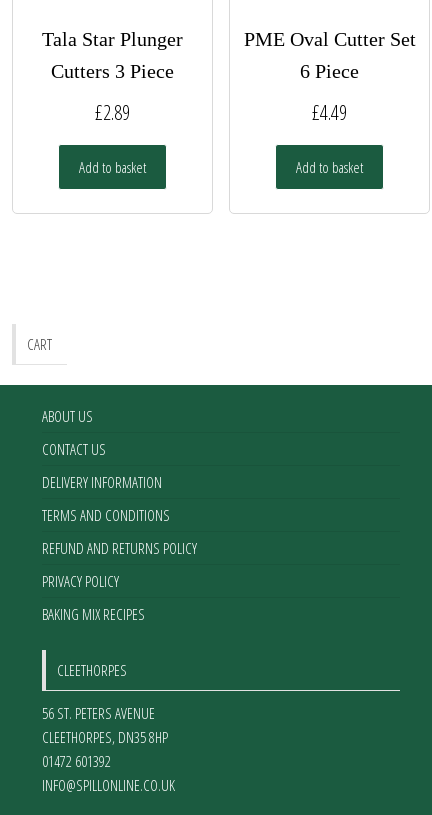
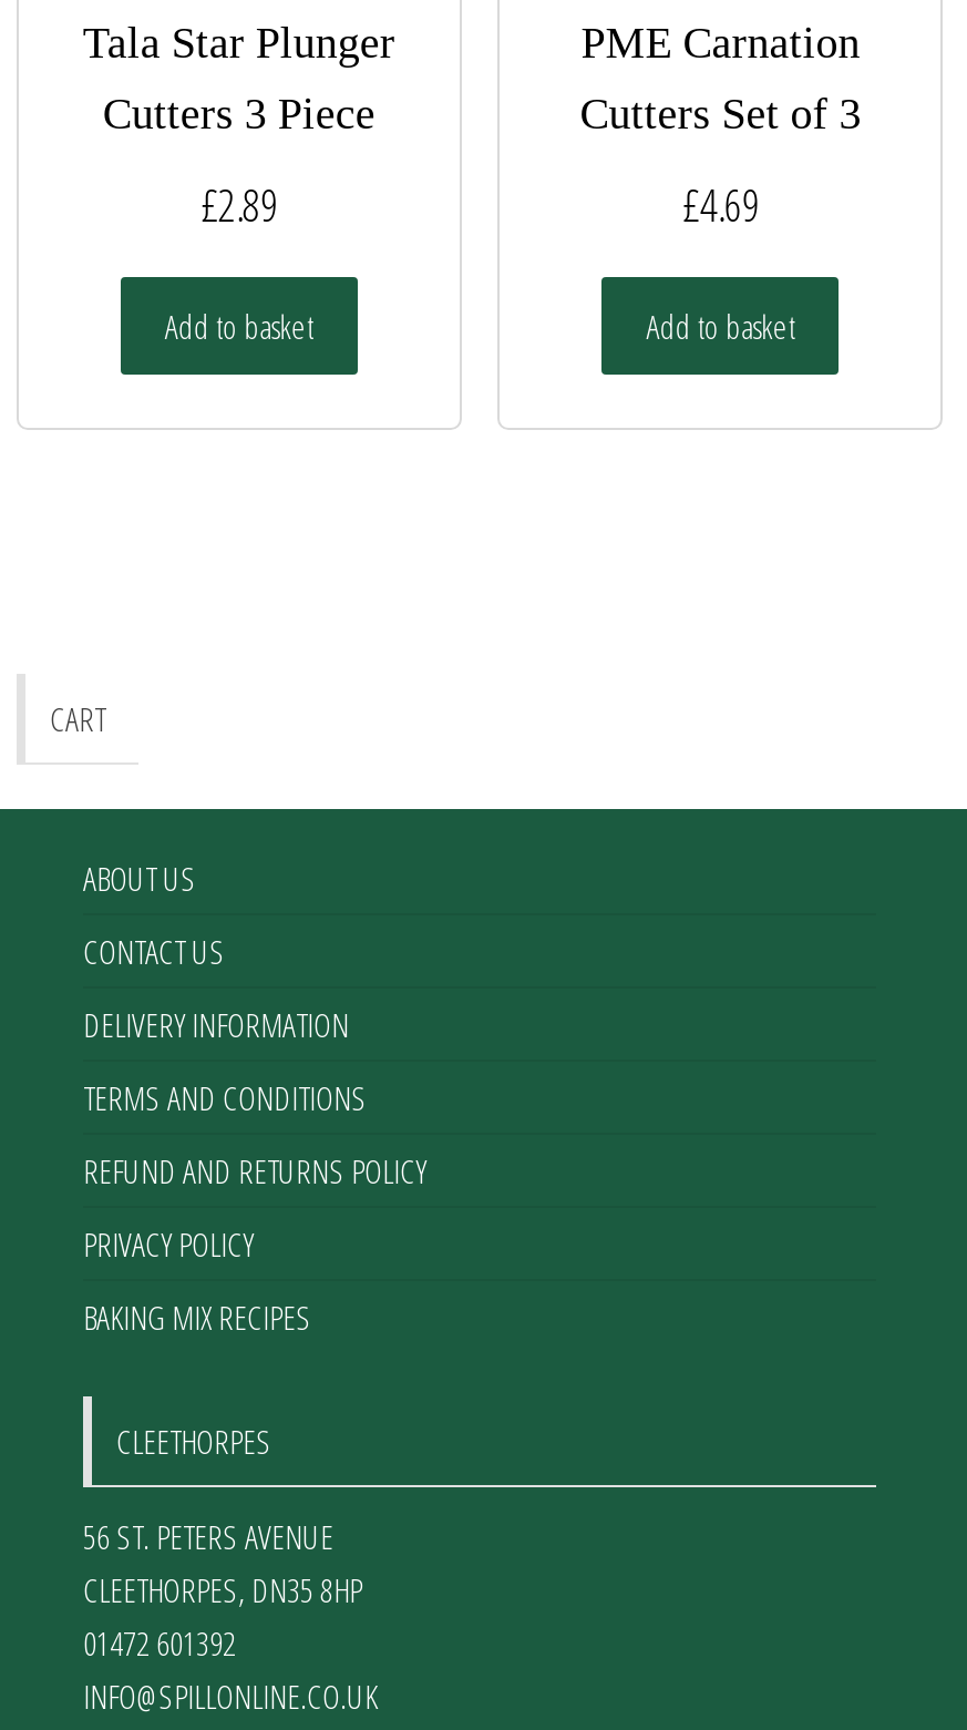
- PME Oval Cutter Set
+ PME Carnation

- 6 Piece
+ Cutters Set of 3

- £4.49
+ £4.69
